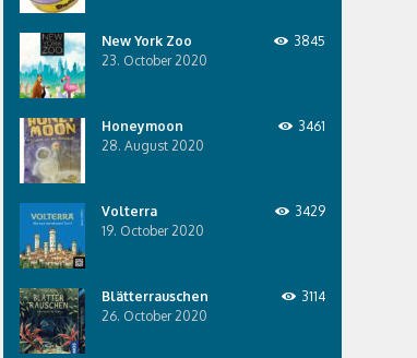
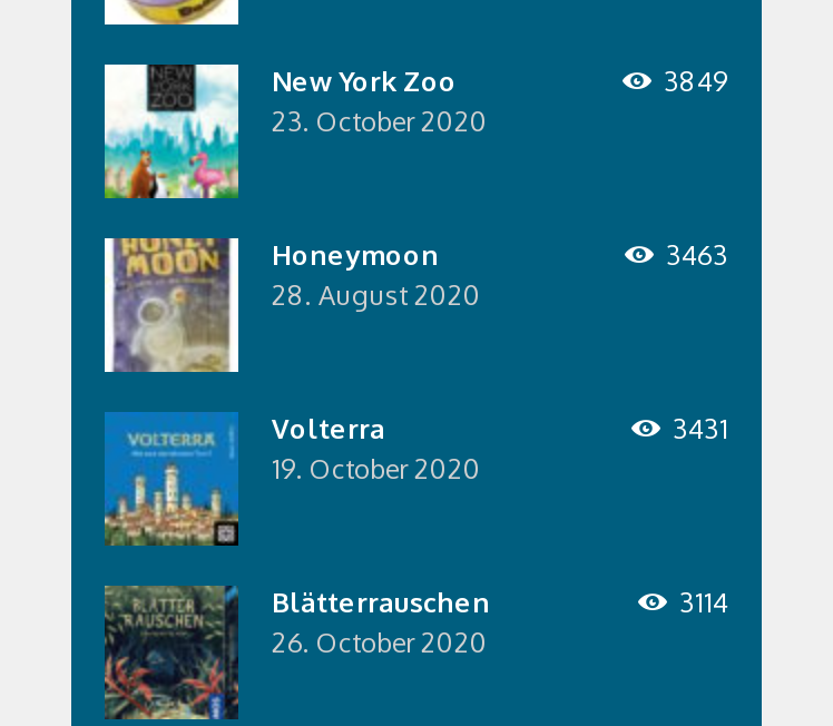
- 3845
+ 3849

- 3461
+ 3463

- 3429
+ 3431
